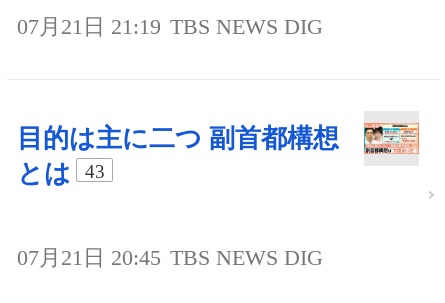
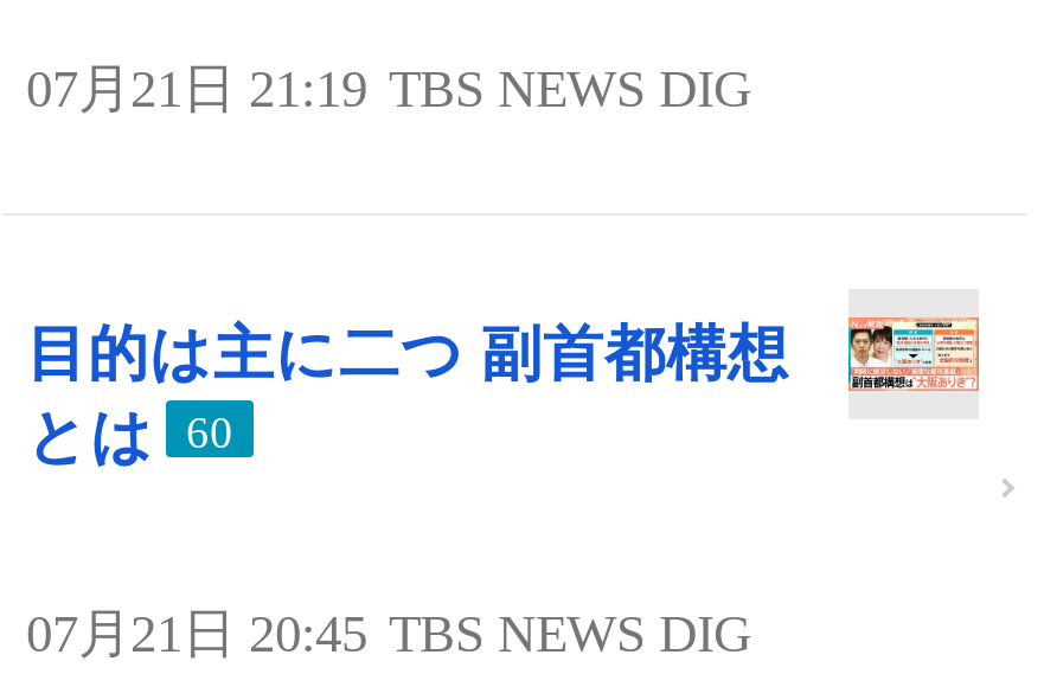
- とは 43
+ とは 60
